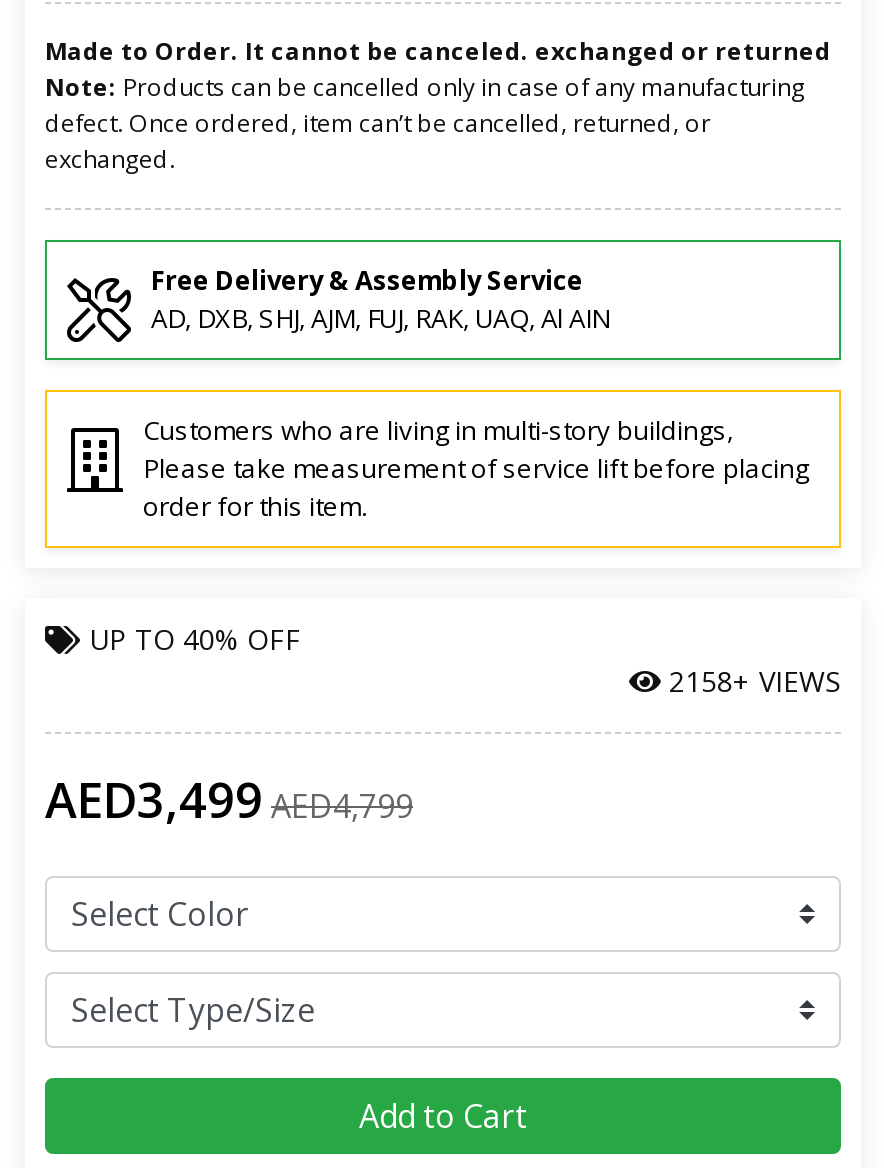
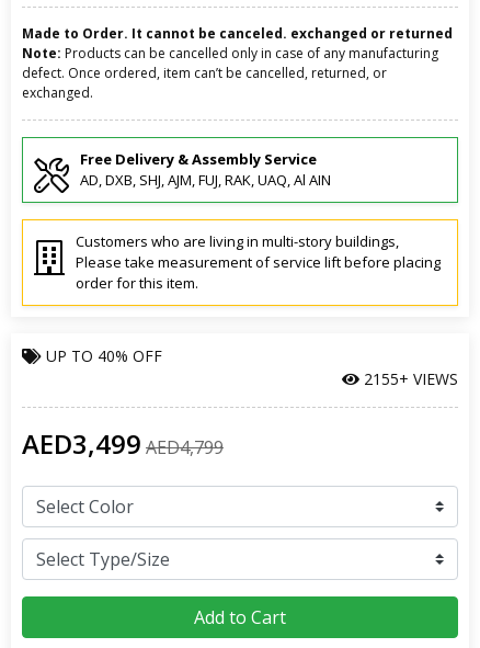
- 2158+ VIEWS
+ 2155+ VIEWS
